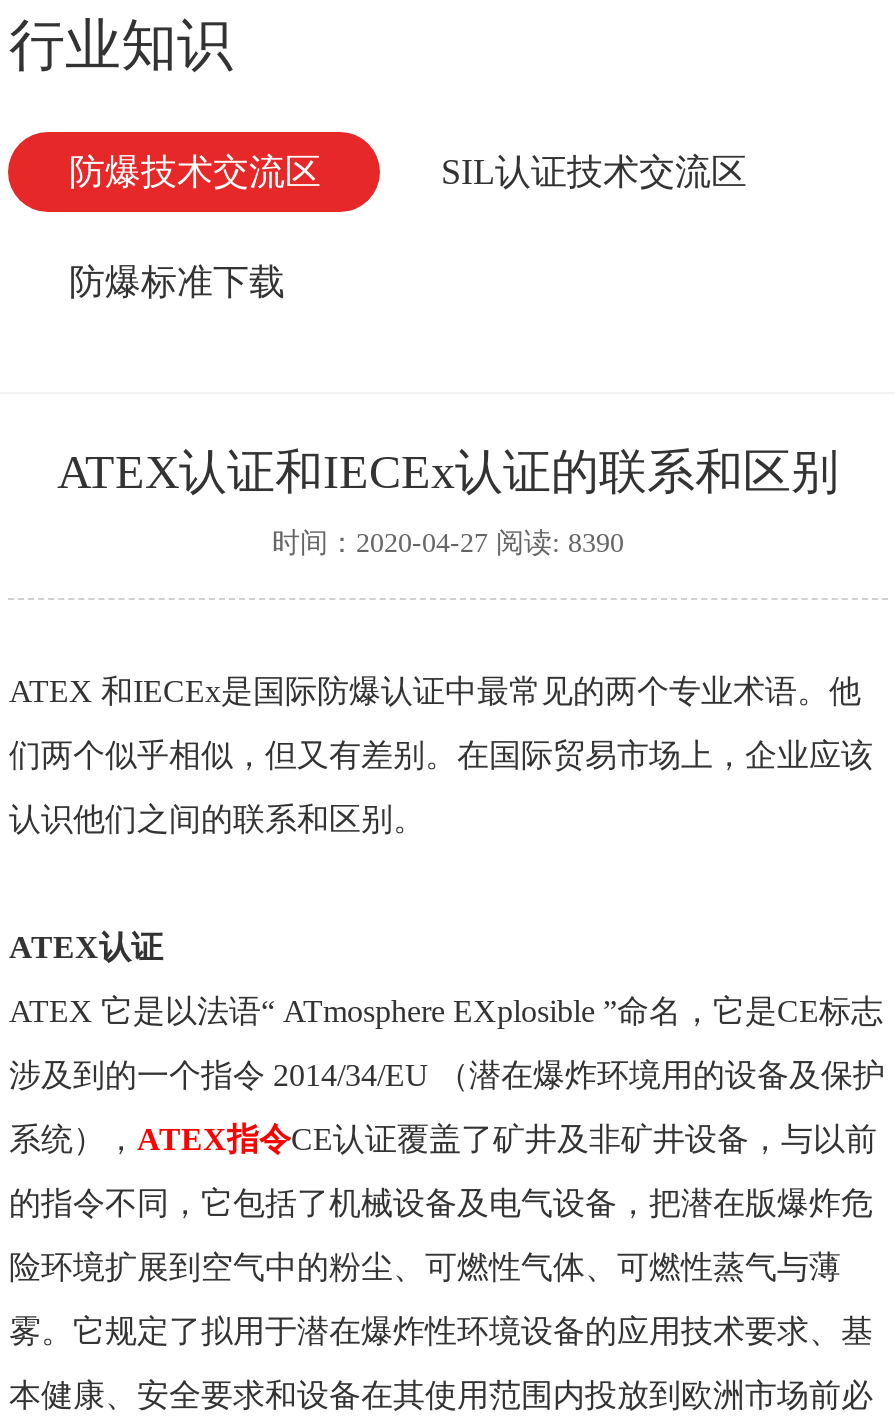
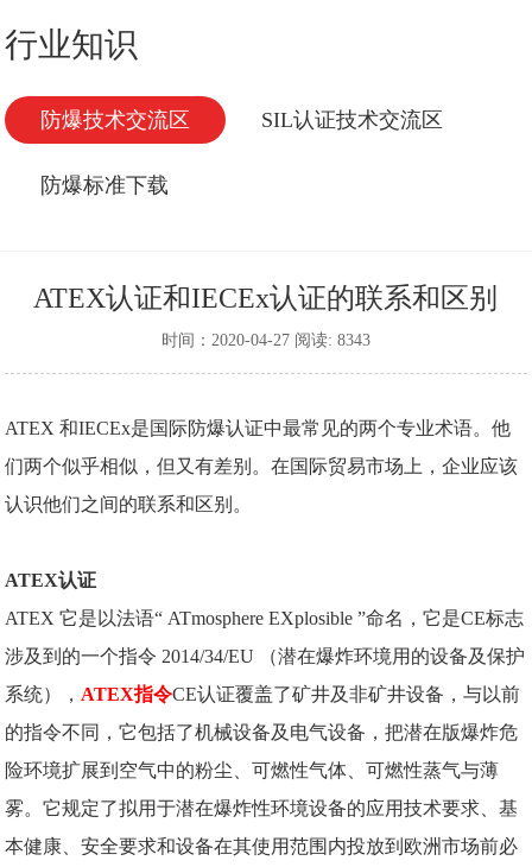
- 时间：2020-04-27 阅读: 8390
+ 时间：2020-04-27 阅读: 8343
